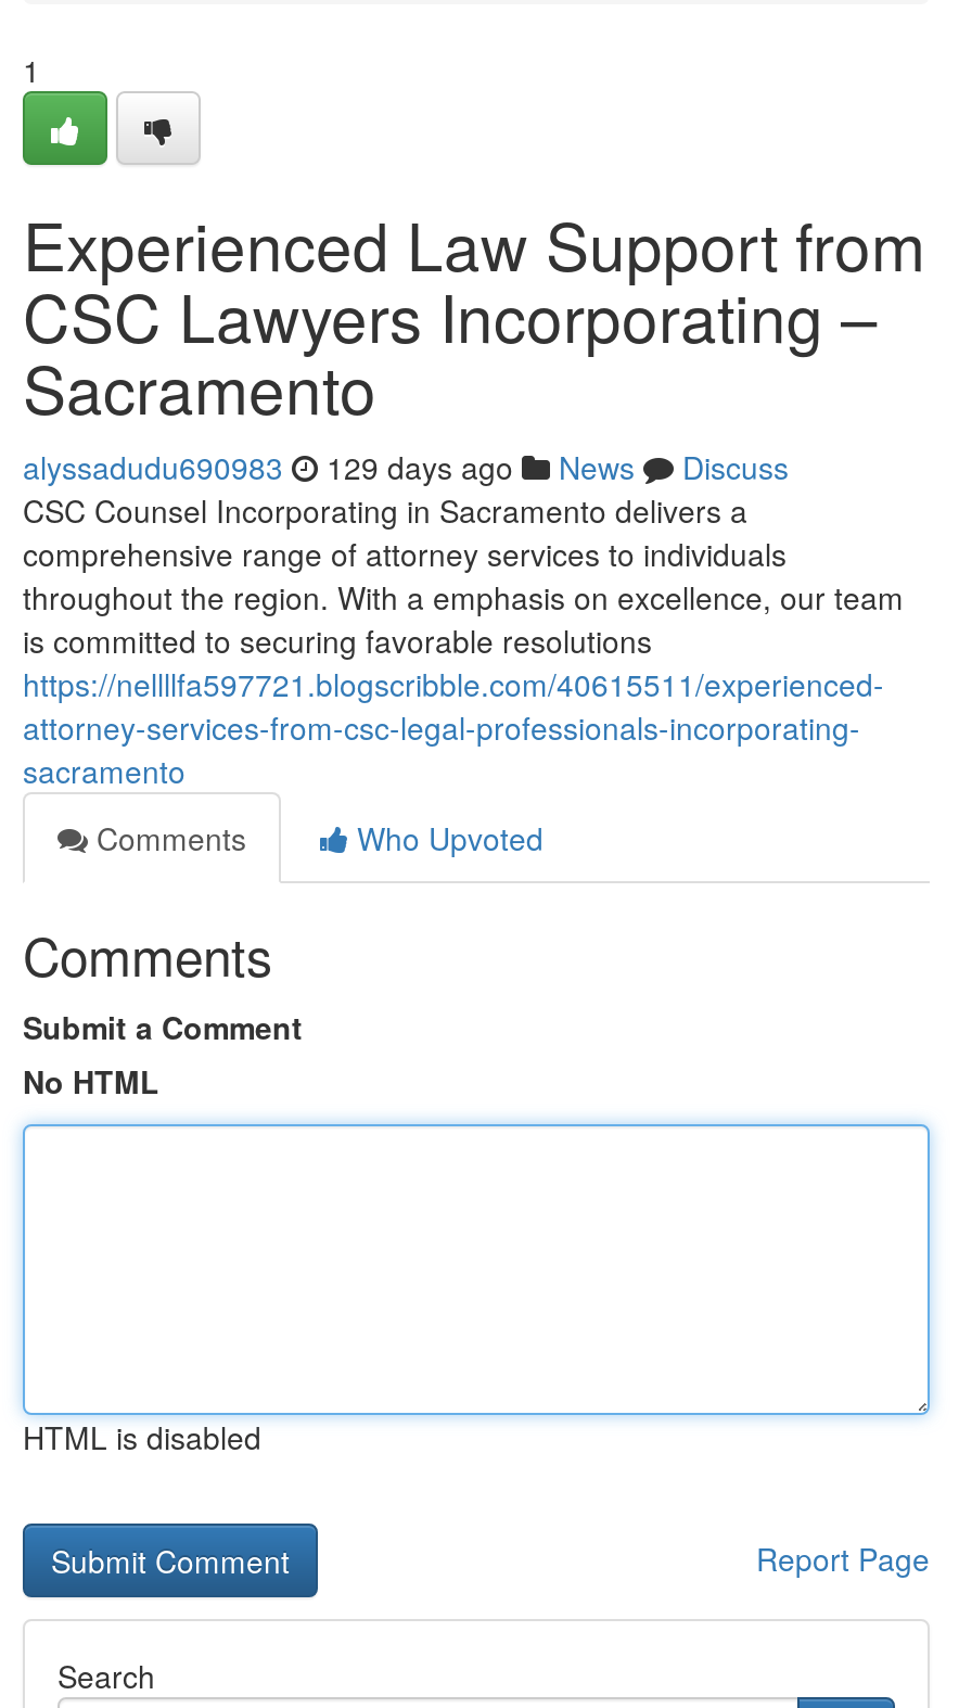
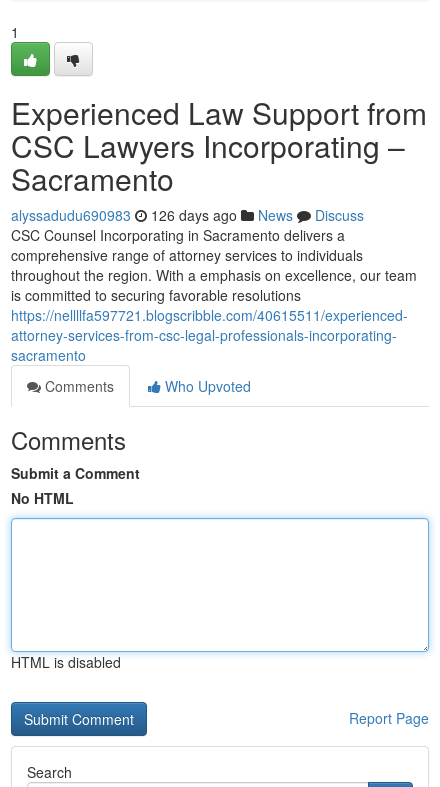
- alyssadudu690983 129 days ago News Discuss
+ alyssadudu690983 126 days ago News Discuss
